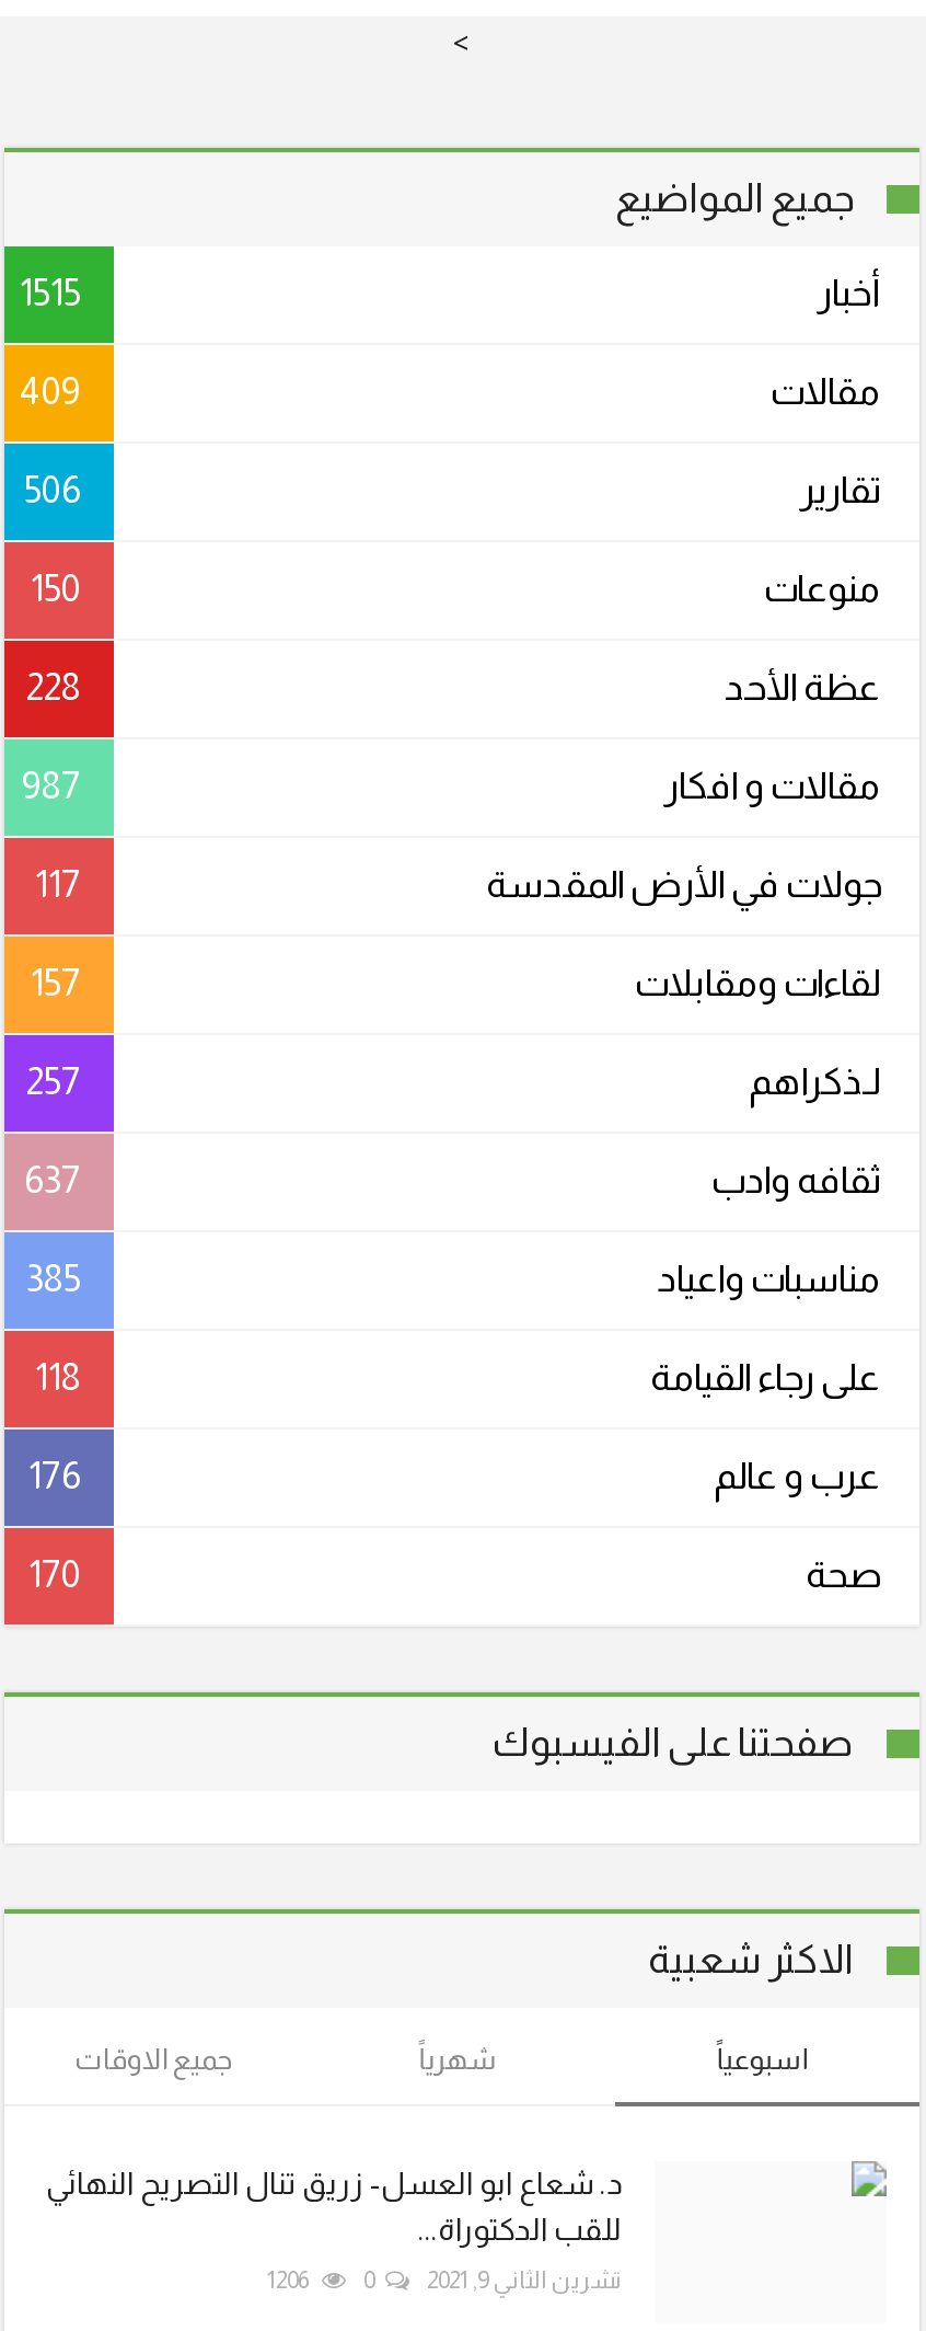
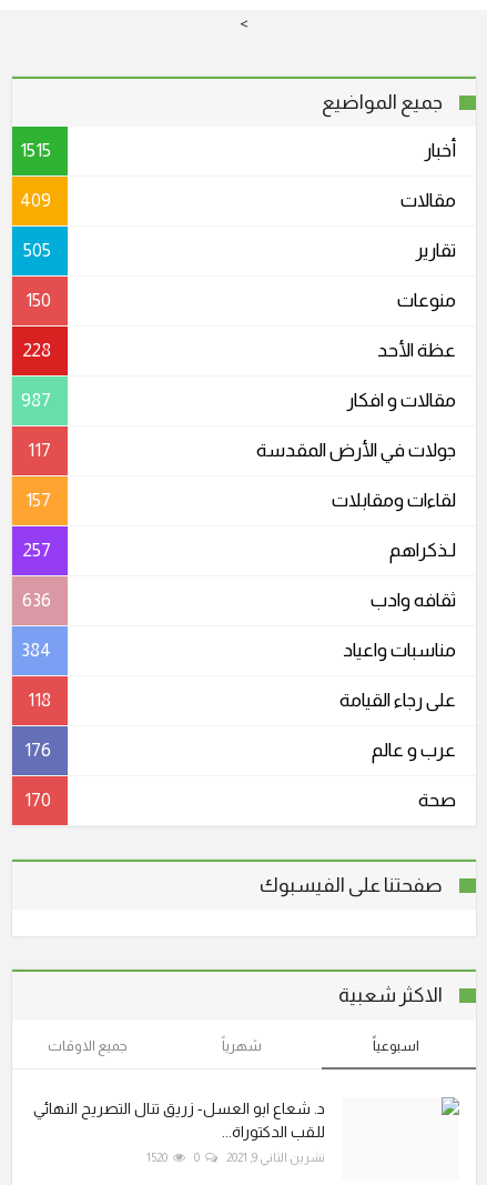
- 506
+ 505

- 637
+ 636

- 385
+ 384

- 1206 0
+ 1520 0
